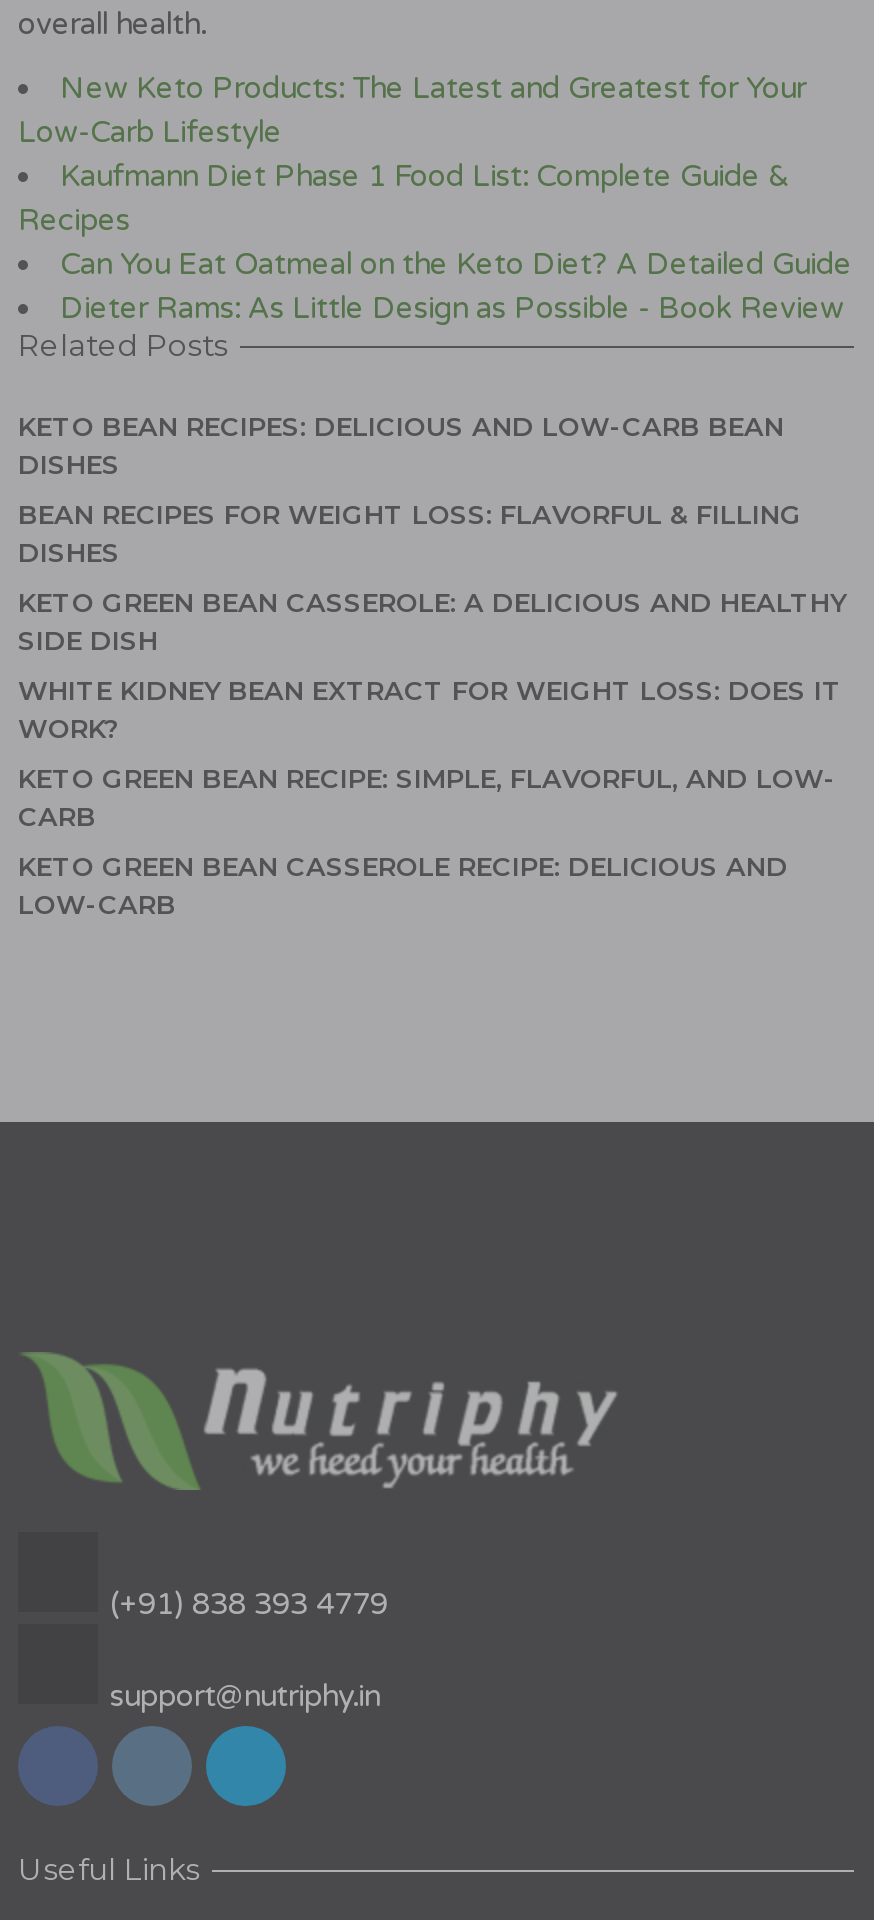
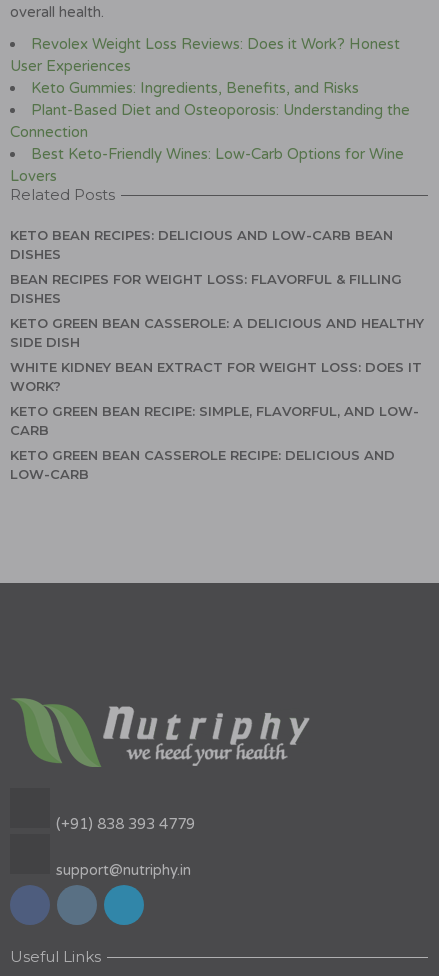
- New Keto Products: The Latest and Greatest for Your
- Low-Carb Lifestyle
- Kaufmann Diet Phase 1 Food List: Complete Guide &
- Recipes
- Can You Eat Oatmeal on the Keto Diet? A Detailed Guide
- Dieter Rams: As Little Design as Possible - Book Review
+ Revolex Weight Loss Reviews: Does it Work? Honest
+ User Experiences
+ Keto Gummies: Ingredients, Benefits, and Risks
+ Plant-Based Diet and Osteoporosis: Understanding the
+ Connection
+ Best Keto-Friendly Wines: Low-Carb Options for Wine
+ Lovers
